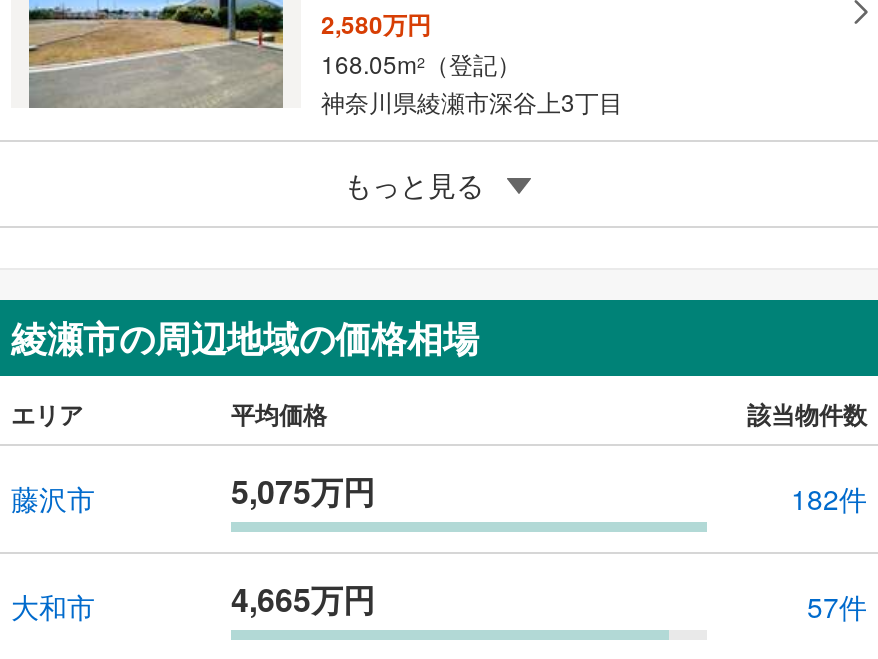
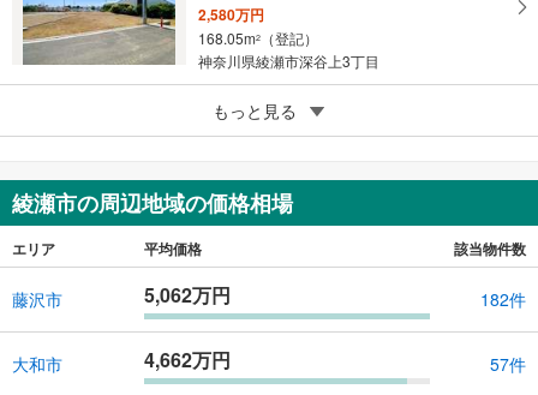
- 5,075万円
+ 5,062万円

- 4,665万円
+ 4,662万円
